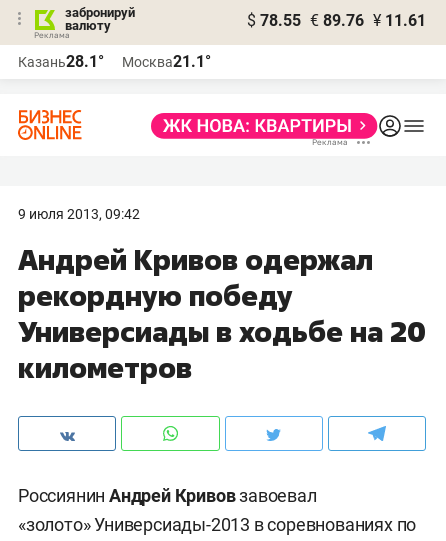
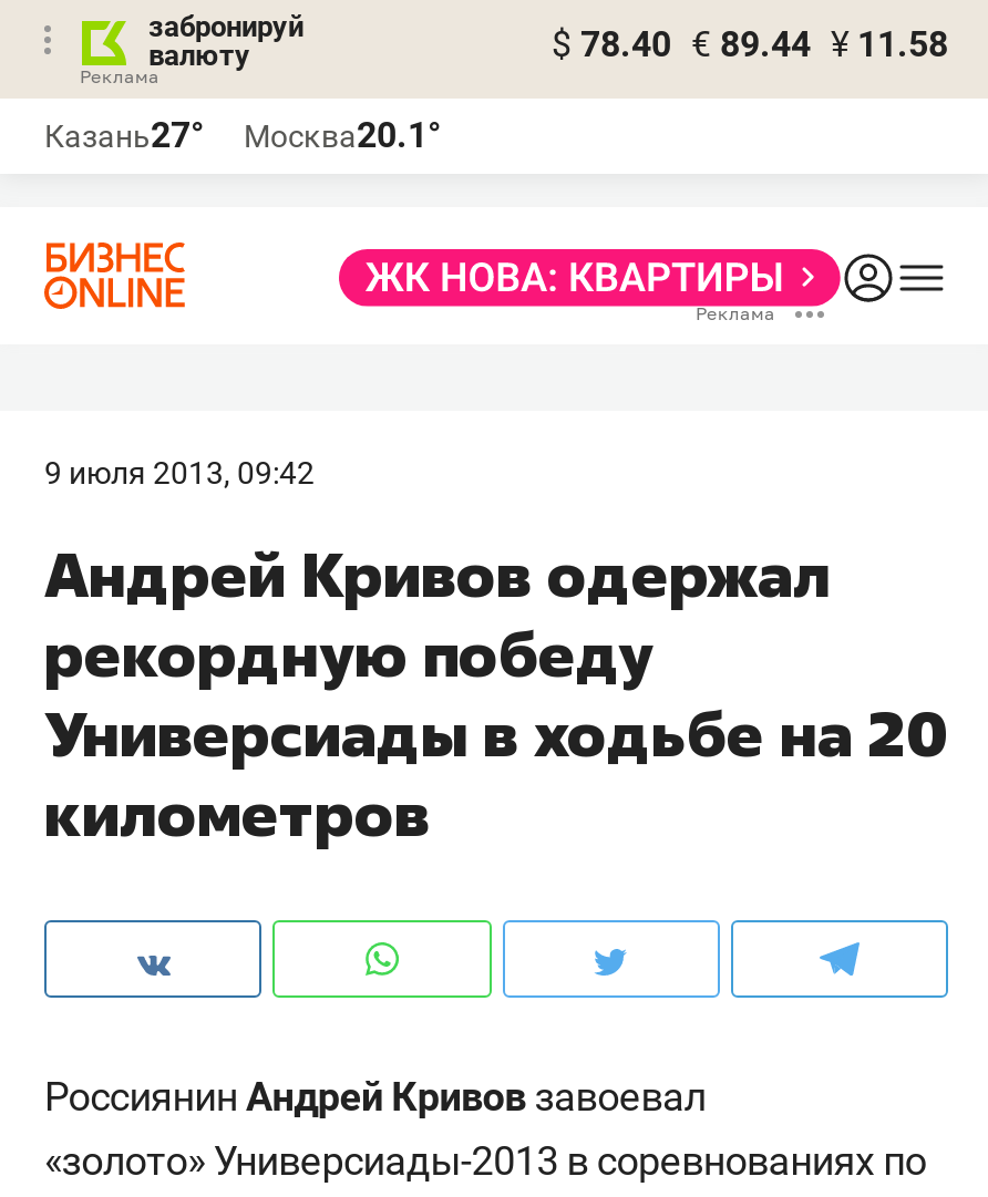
- $ 78.55 € 89.76 ¥ 11.61
+ $ 78.40 € 89.44 ¥ 11.58

- Казань28.1°
+ Казань27°

- Москва21.1°
+ Москва20.1°
